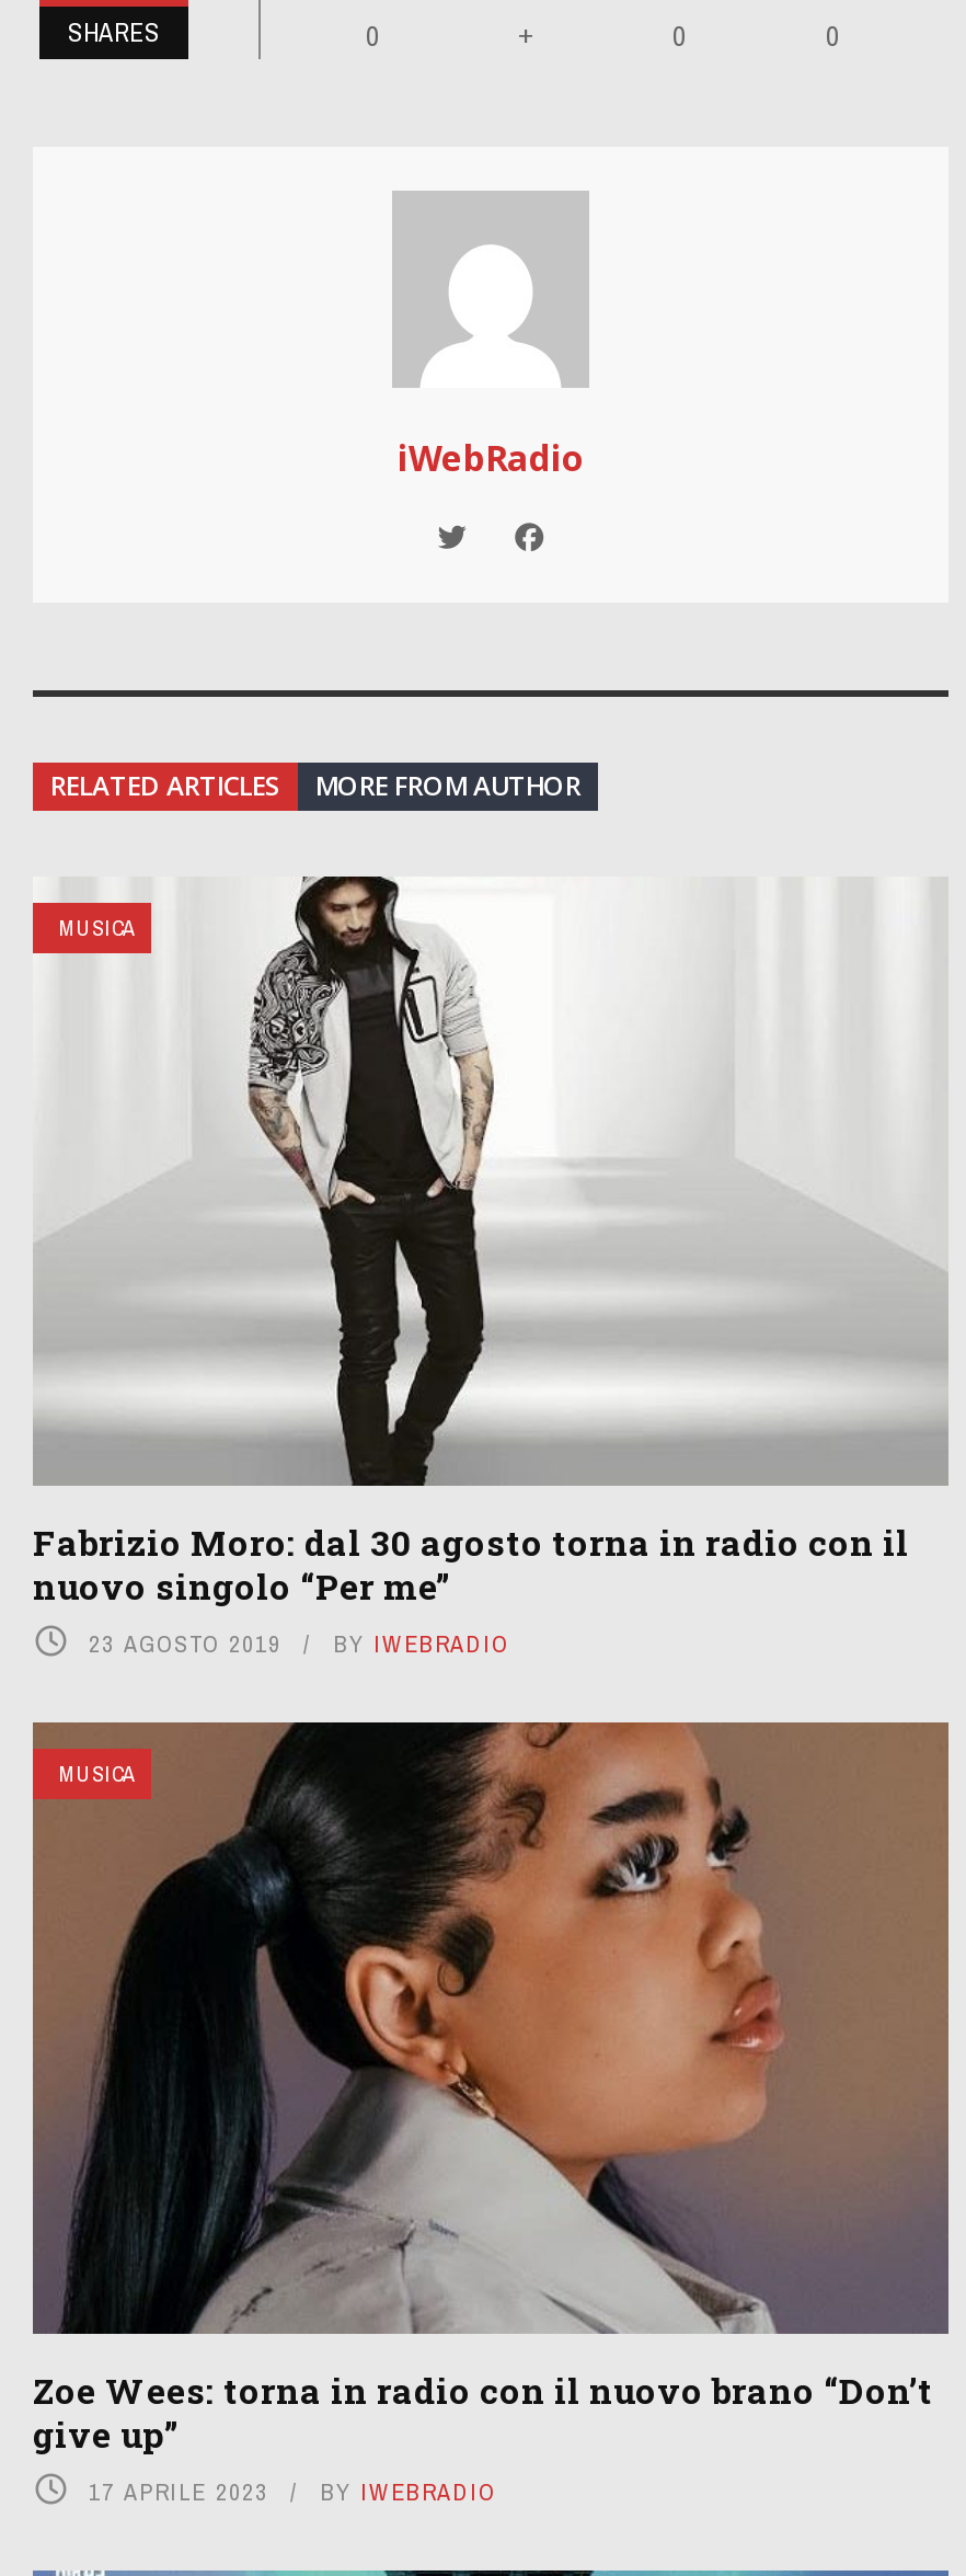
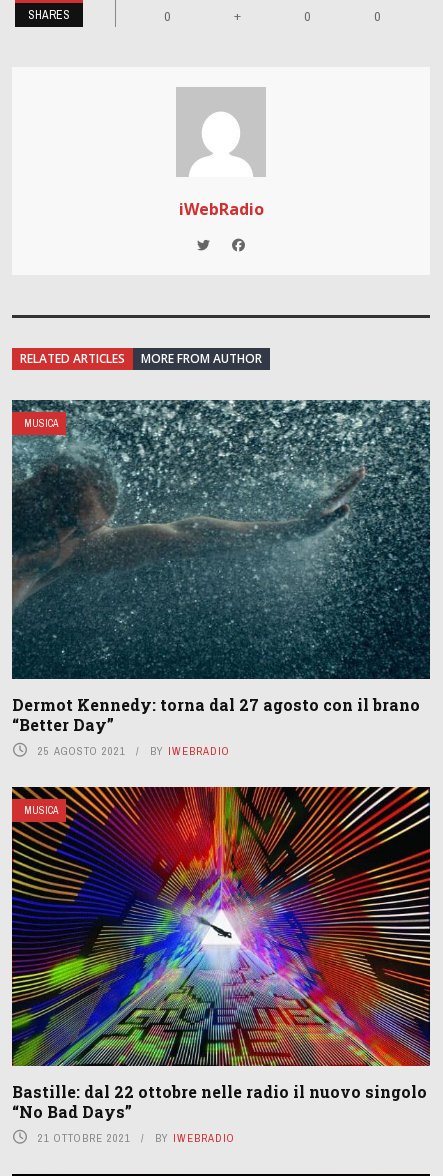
- [image]
- Fabrizio Moro: dal 30 agosto torna in radio con il
- nuovo singolo “Per me”
- 23 AGOSTO 2019
+ [image]
+ Dermot Kennedy: torna dal 27 agosto con il brano
+ “Better Day”
+ 25 AGOSTO 2021

- [image]
- Zoe Wees: torna in radio con il nuovo brano “Don’t
- give up”
- 17 APRILE 2023
+ [image]
+ Bastille: dal 22 ottobre nelle radio il nuovo singolo
+ “No Bad Days”
+ 21 OTTOBRE 2021
